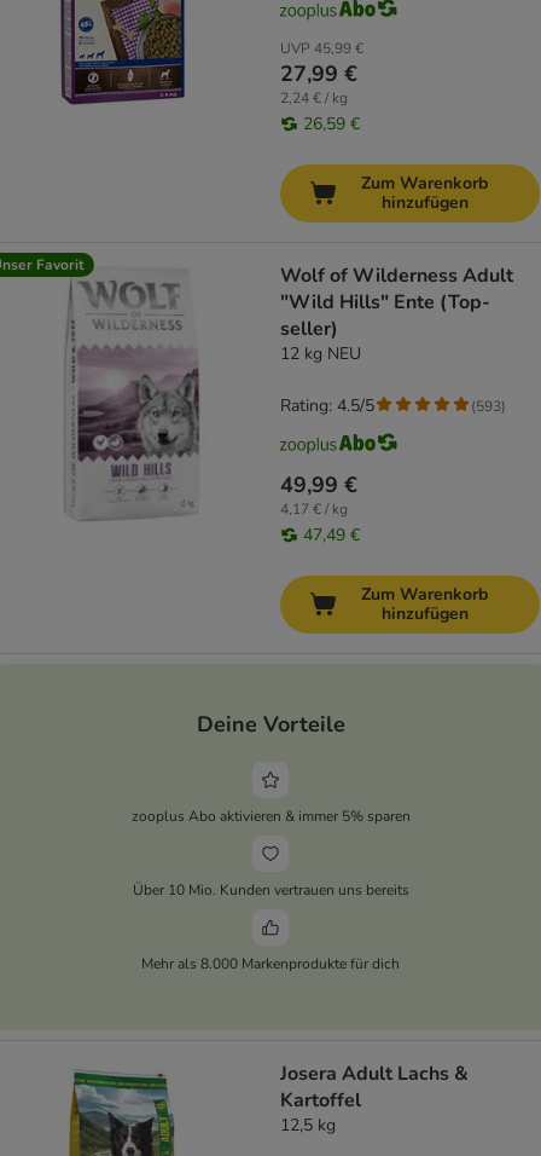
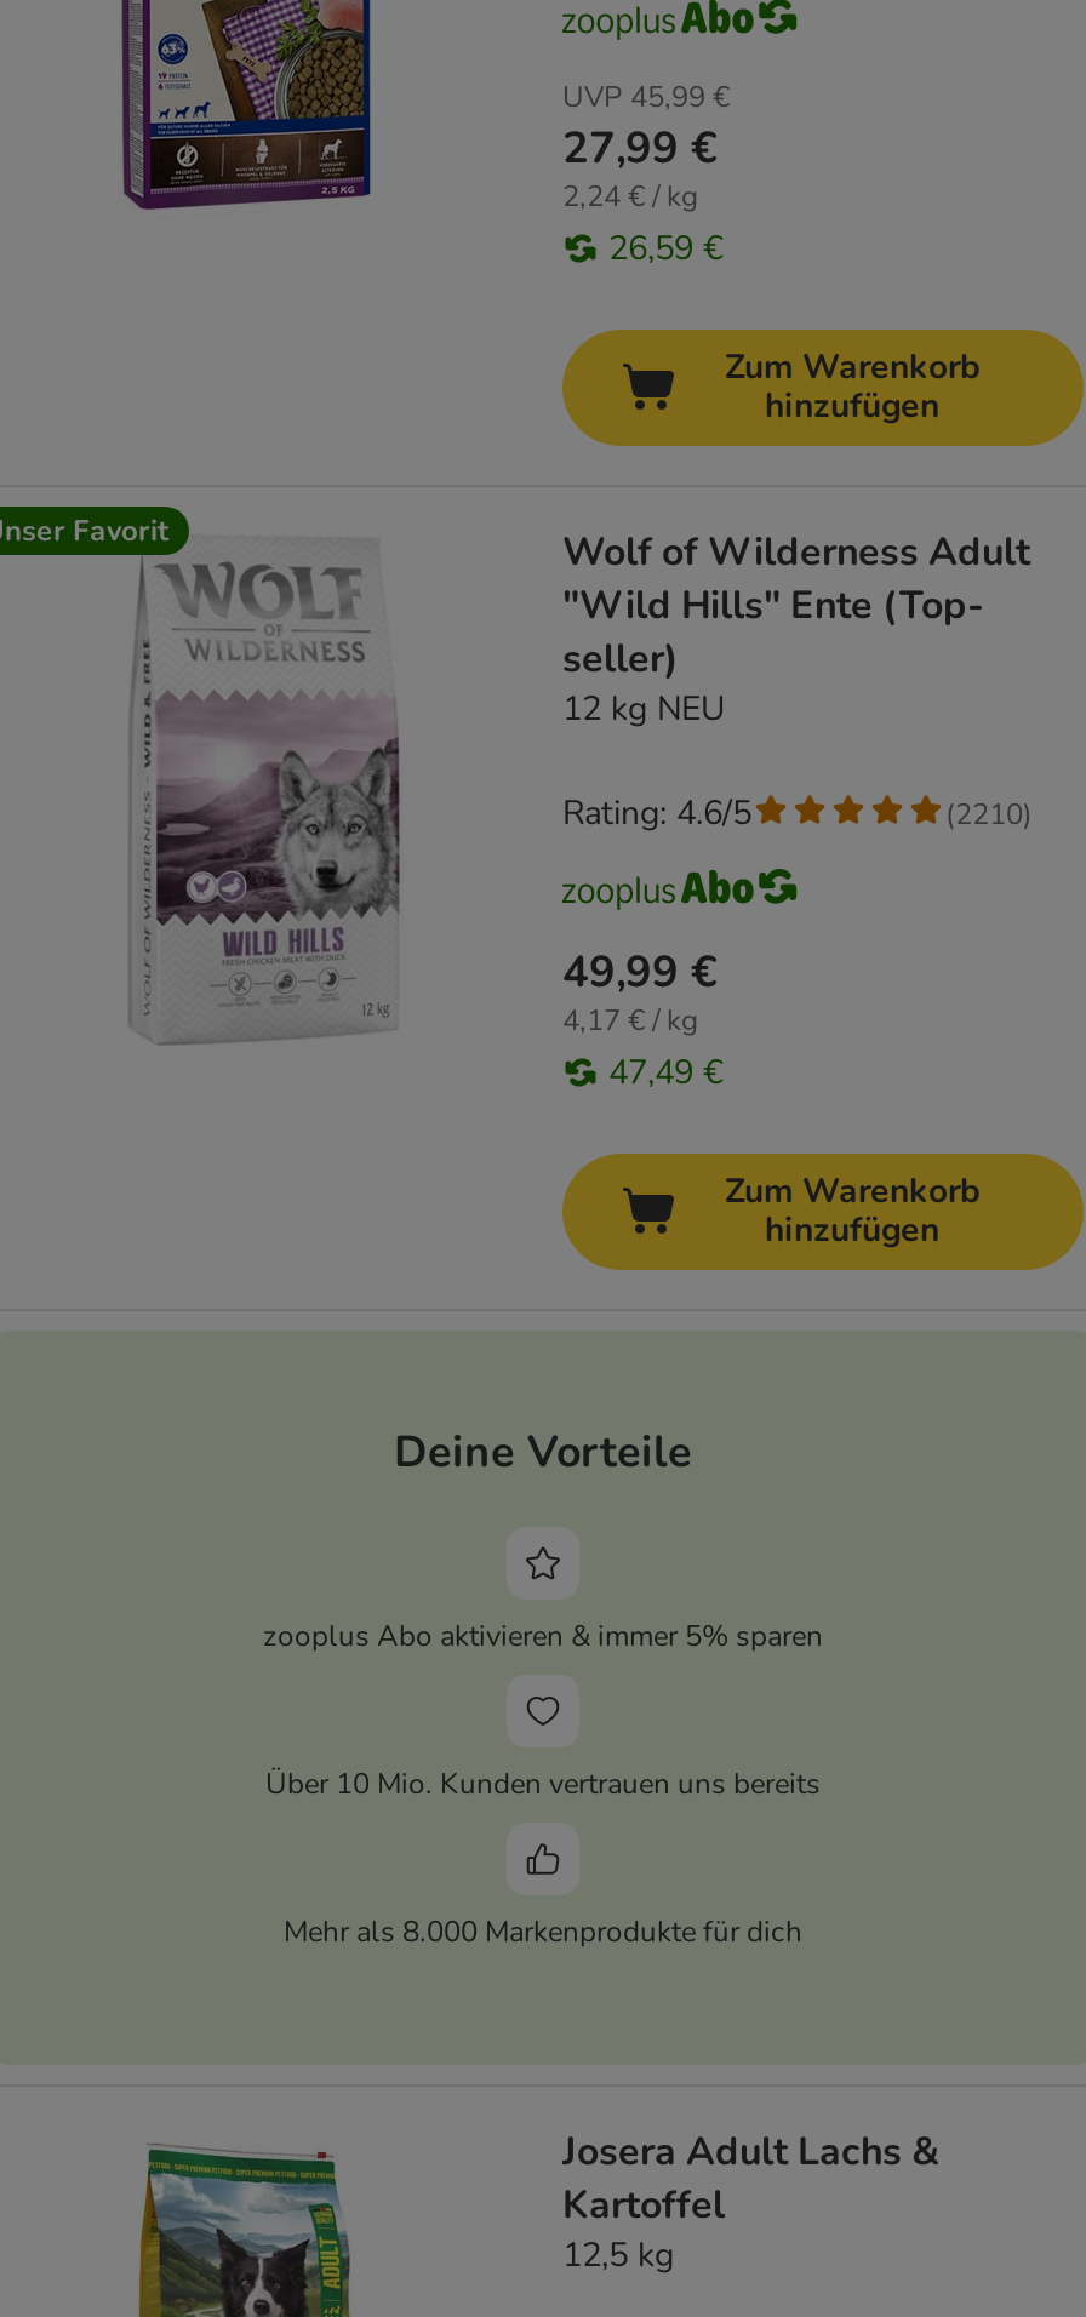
- Rating: 4.5/5
+ Rating: 4.6/5

- (593)
+ (2210)
